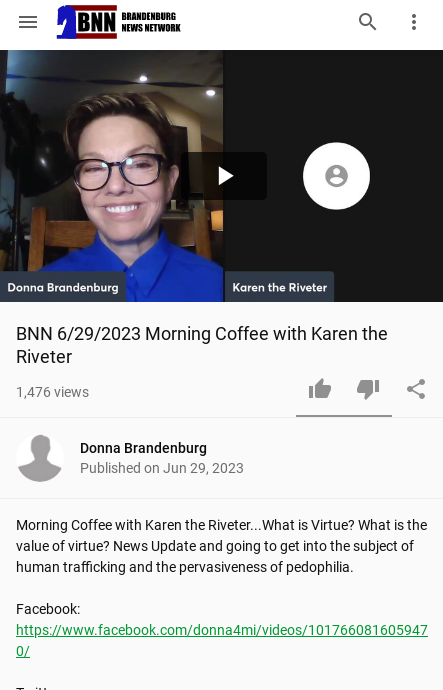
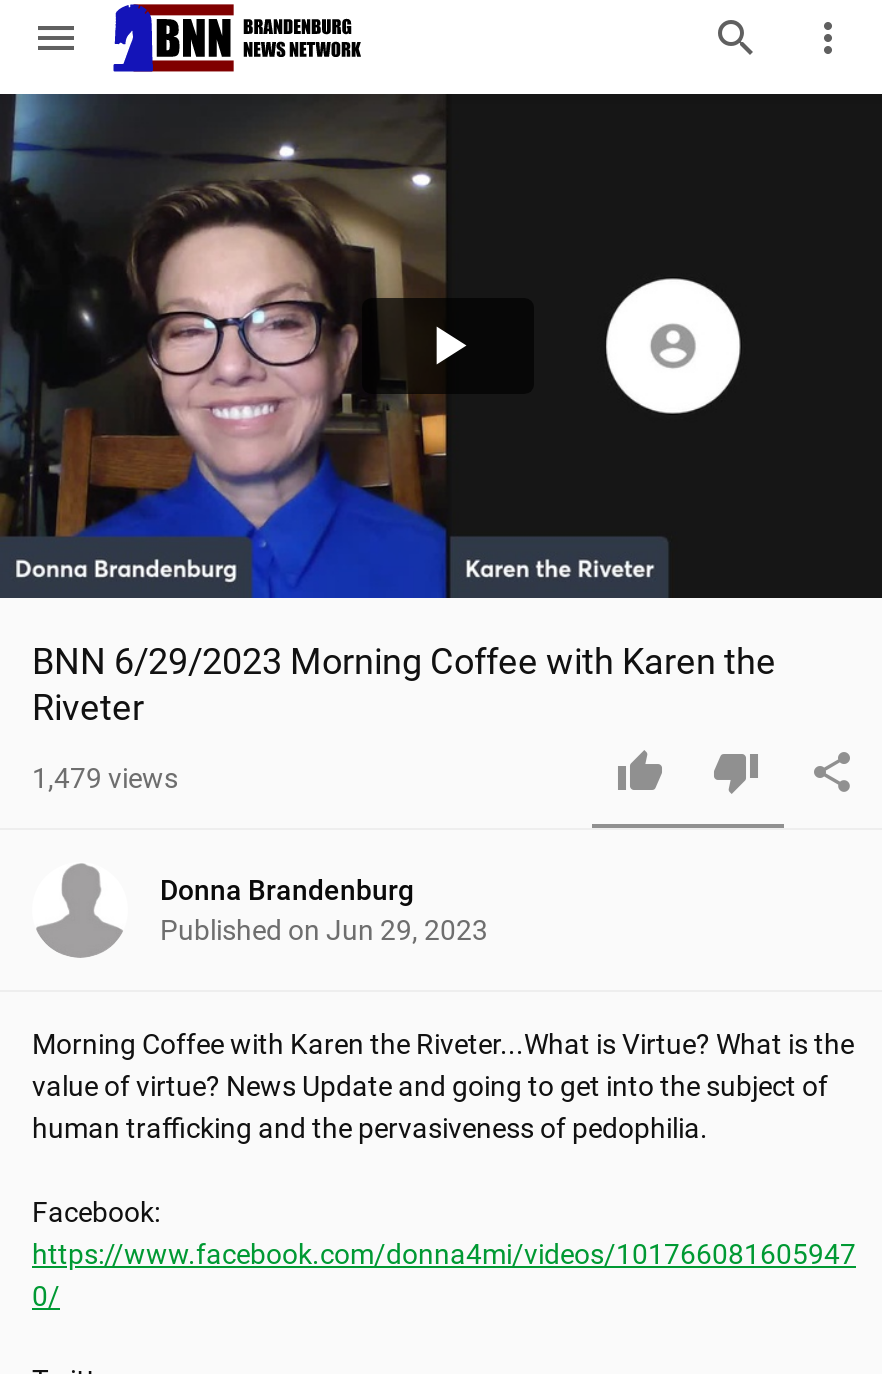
- 1,476 views
+ 1,479 views
